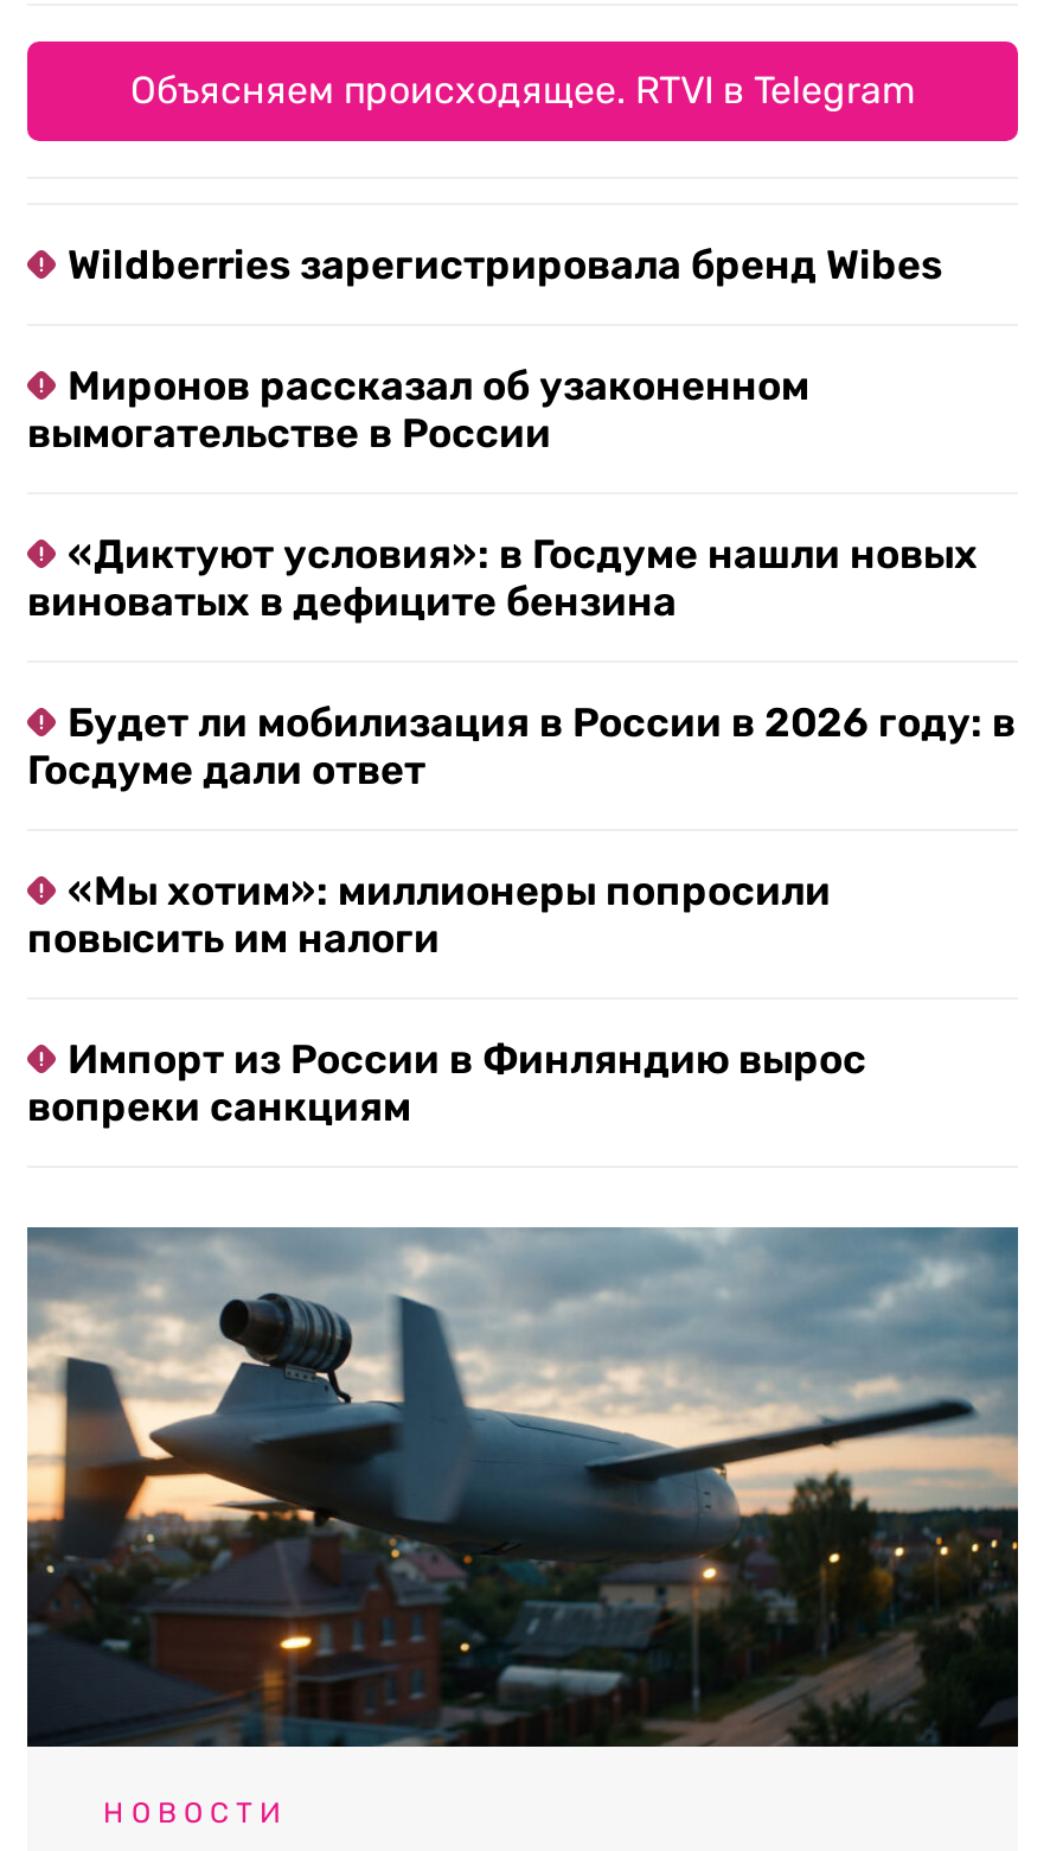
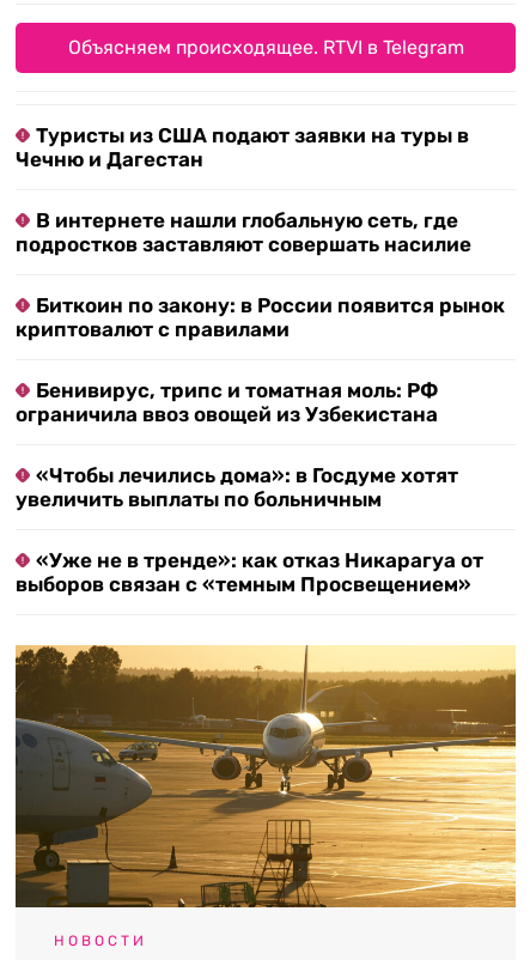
- Wildberries зарегистрировала бренд Wibes
+ Туристы из США подают заявки на туры в
+ Чечню и Дагестан

- Миронов рассказал об узаконенном
- вымогательстве в России
+ В интернете нашли глобальную сеть, где
+ подростков заставляют совершать насилие

- «Диктуют условия»: в Госдуме нашли новых
- виноватых в дефиците бензина
+ Биткоин по закону: в России появится рынок
+ криптовалют с правилами

- Будет ли мобилизация в России в 2026 году: в
- Госдуме дали ответ
+ Бенивирус, трипс и томатная моль: РФ
+ ограничила ввоз овощей из Узбекистана

- «Мы хотим»: миллионеры попросили
- повысить им налоги
+ «Чтобы лечились дома»: в Госдуме хотят
+ увеличить выплаты по больничным

- Импорт из России в Финляндию вырос
- вопреки санкциям
+ «Уже не в тренде»: как отказ Никарагуа от
+ выборов связан с «темным Просвещением»

- [image]
+ [image]
